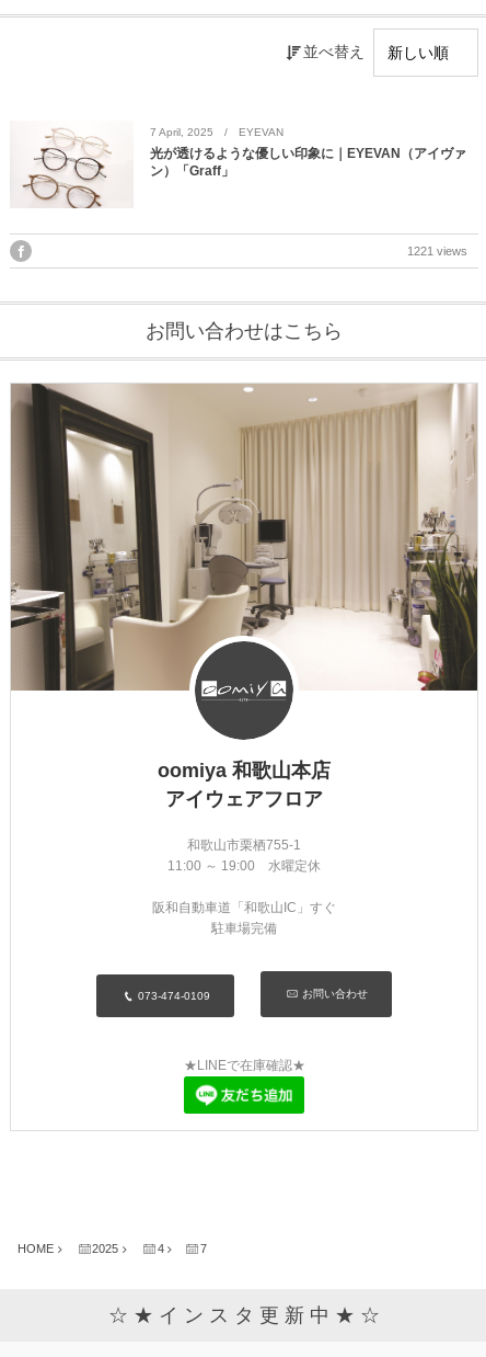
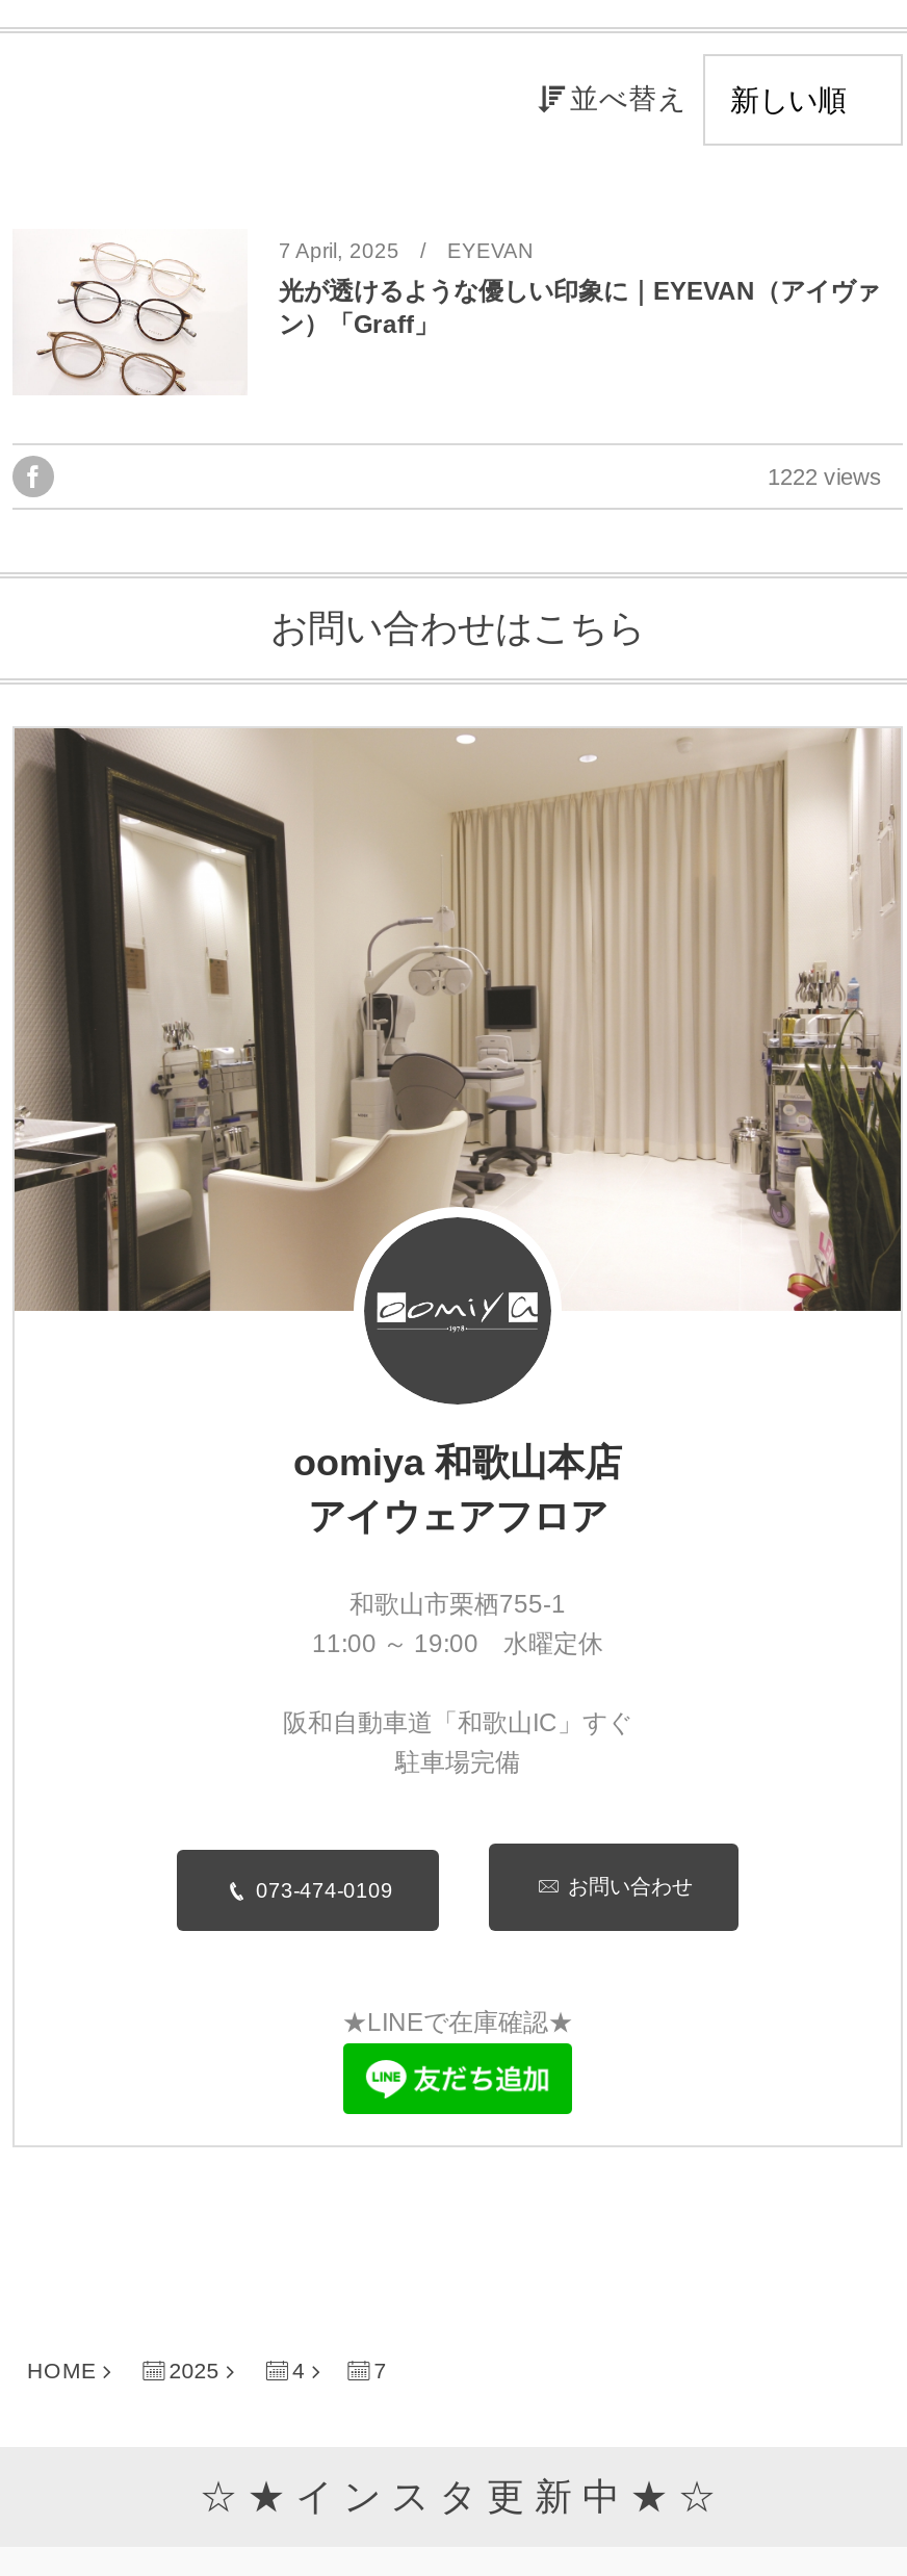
- 1221 views
+ 1222 views
